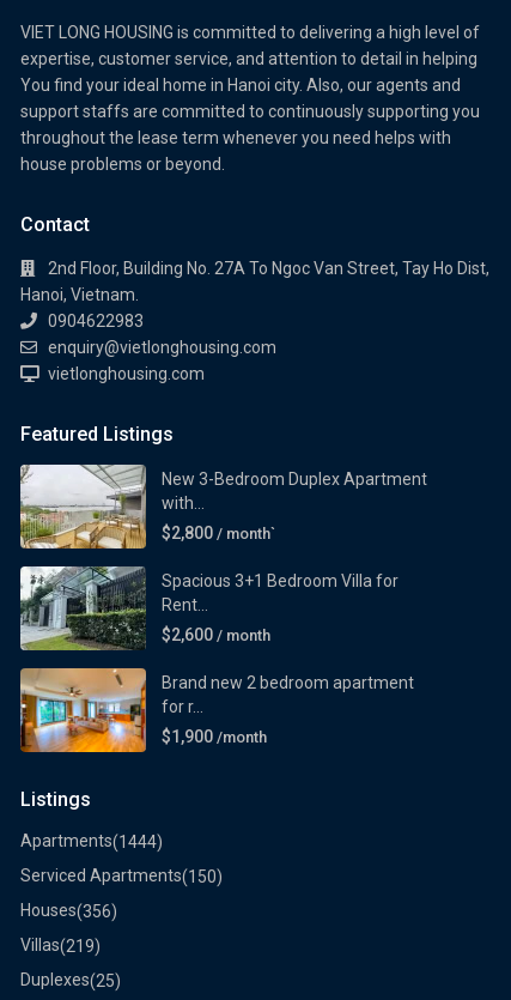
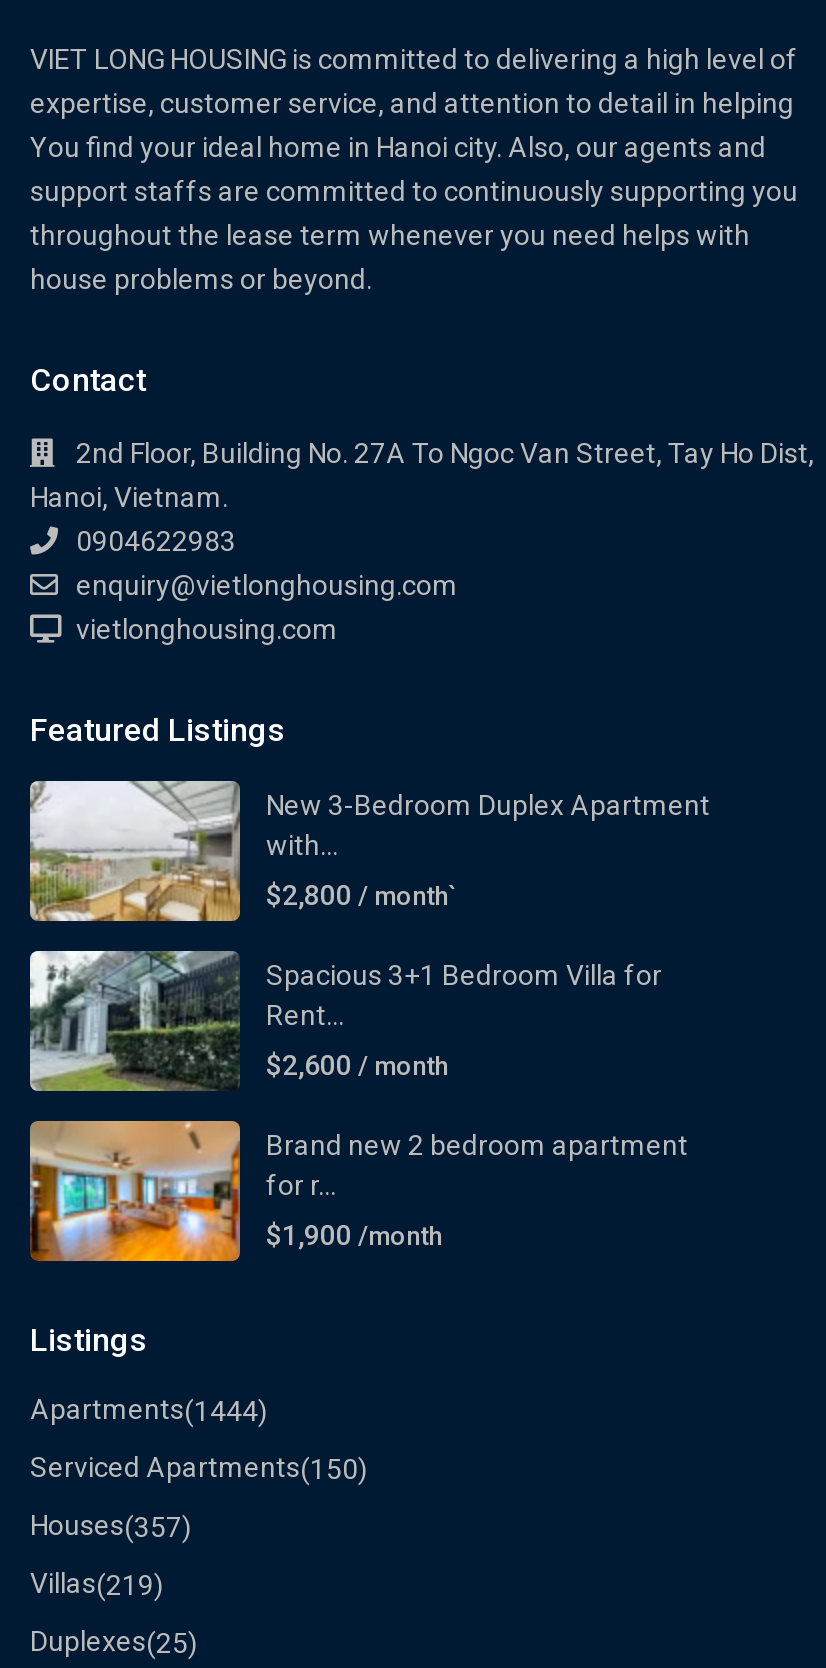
- Houses(356)
+ Houses(357)
